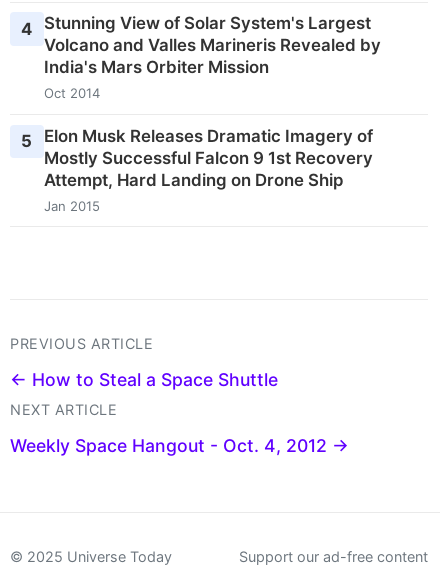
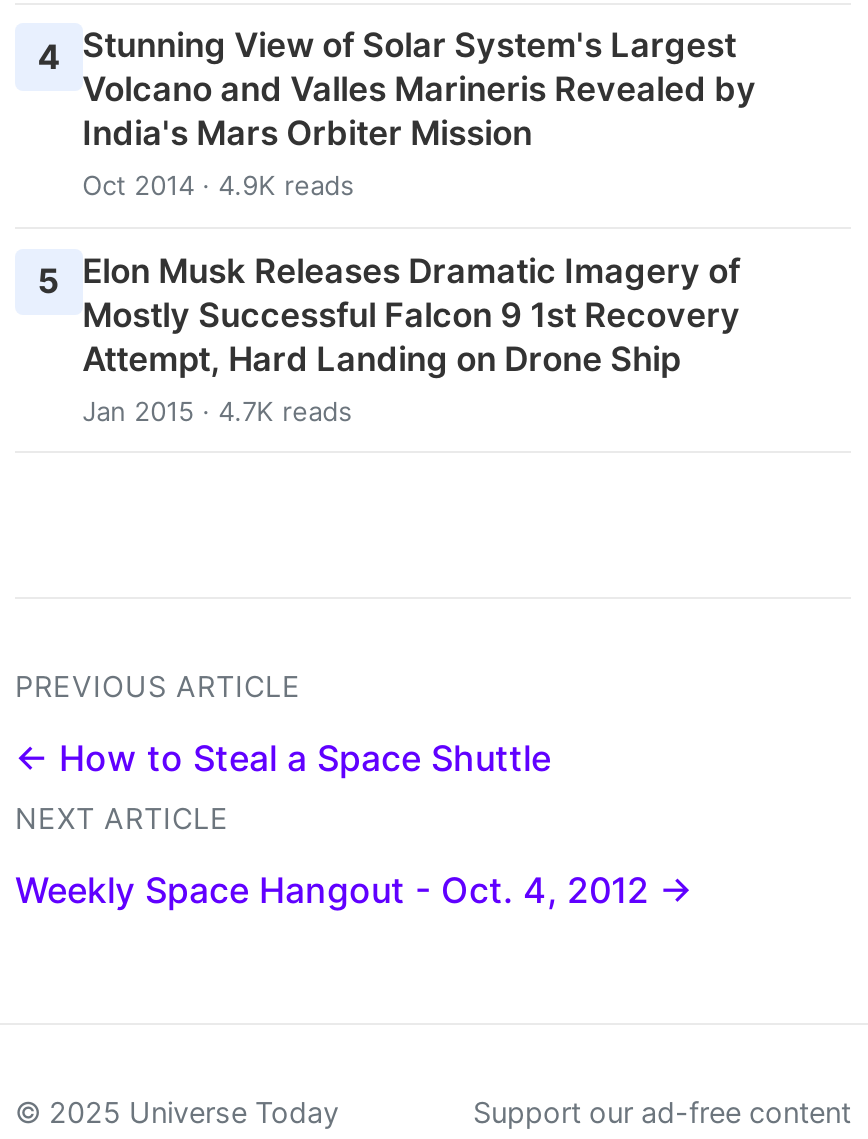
- Oct 2014
+ Oct 2014 · 4.9K reads

- Jan 2015
+ Jan 2015 · 4.7K reads
